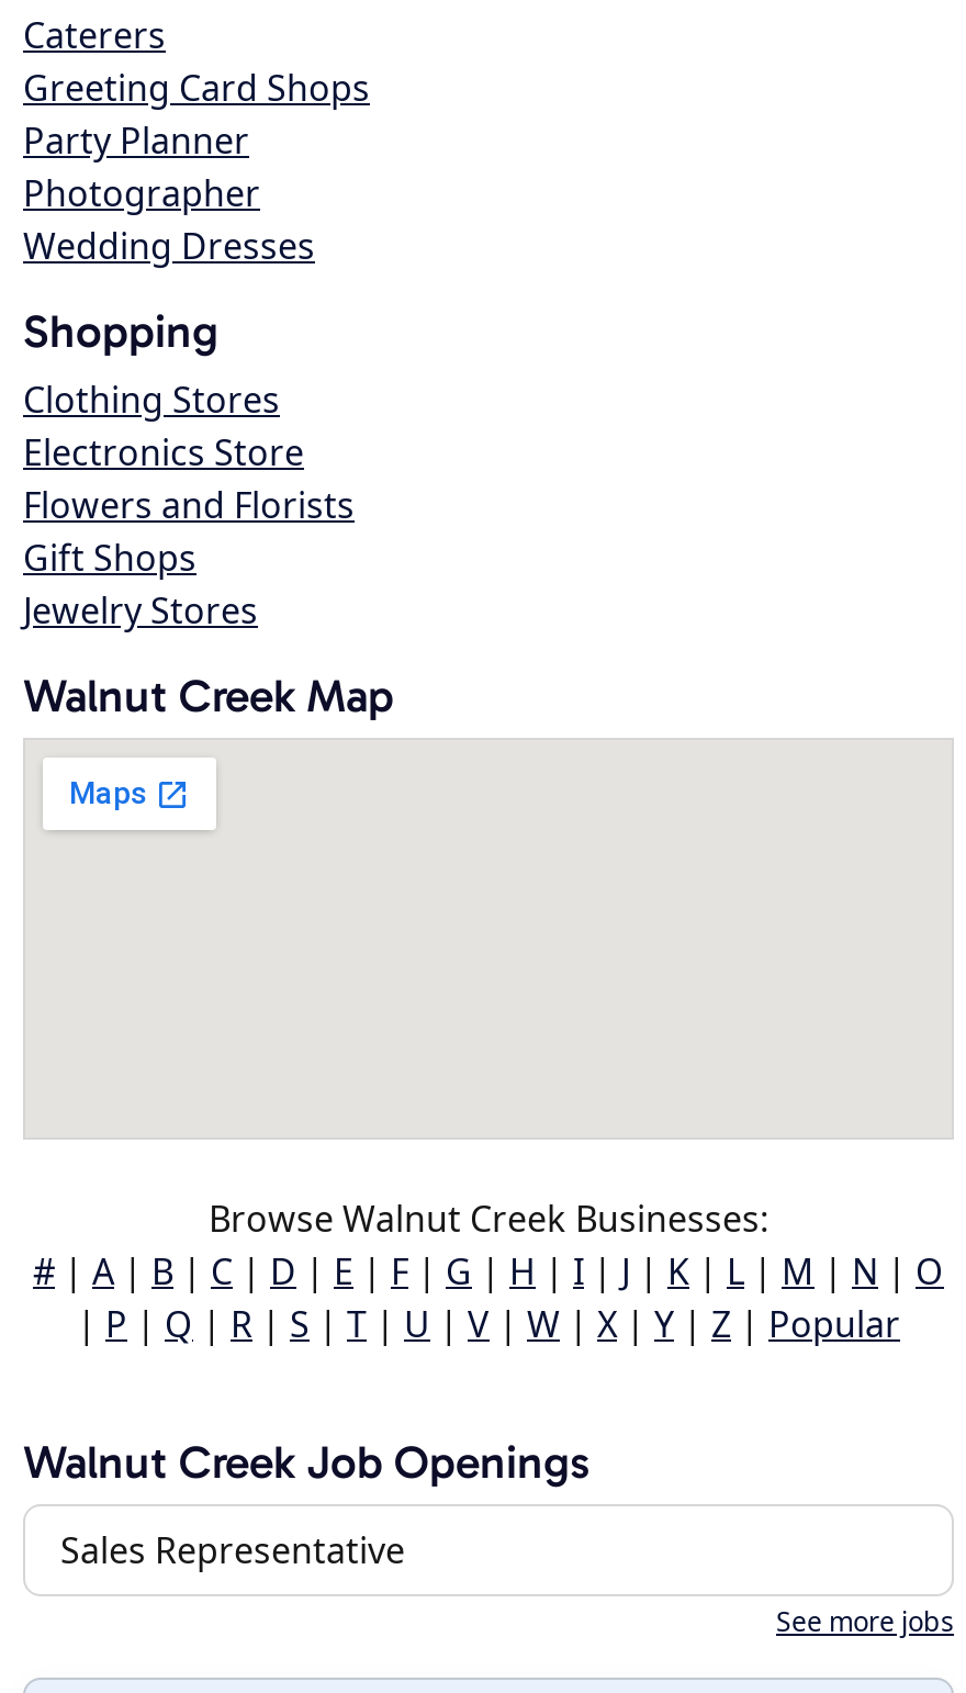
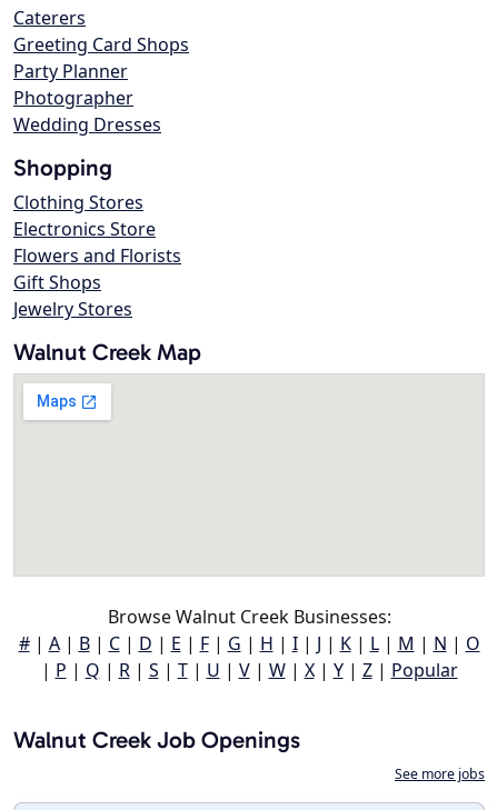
- Sales Representative
